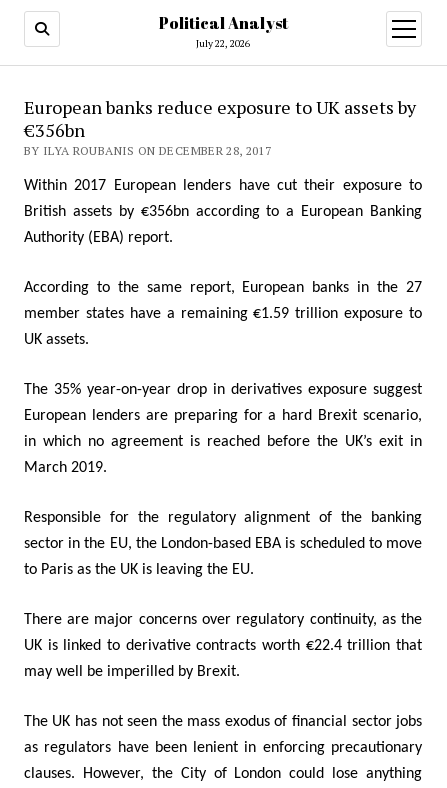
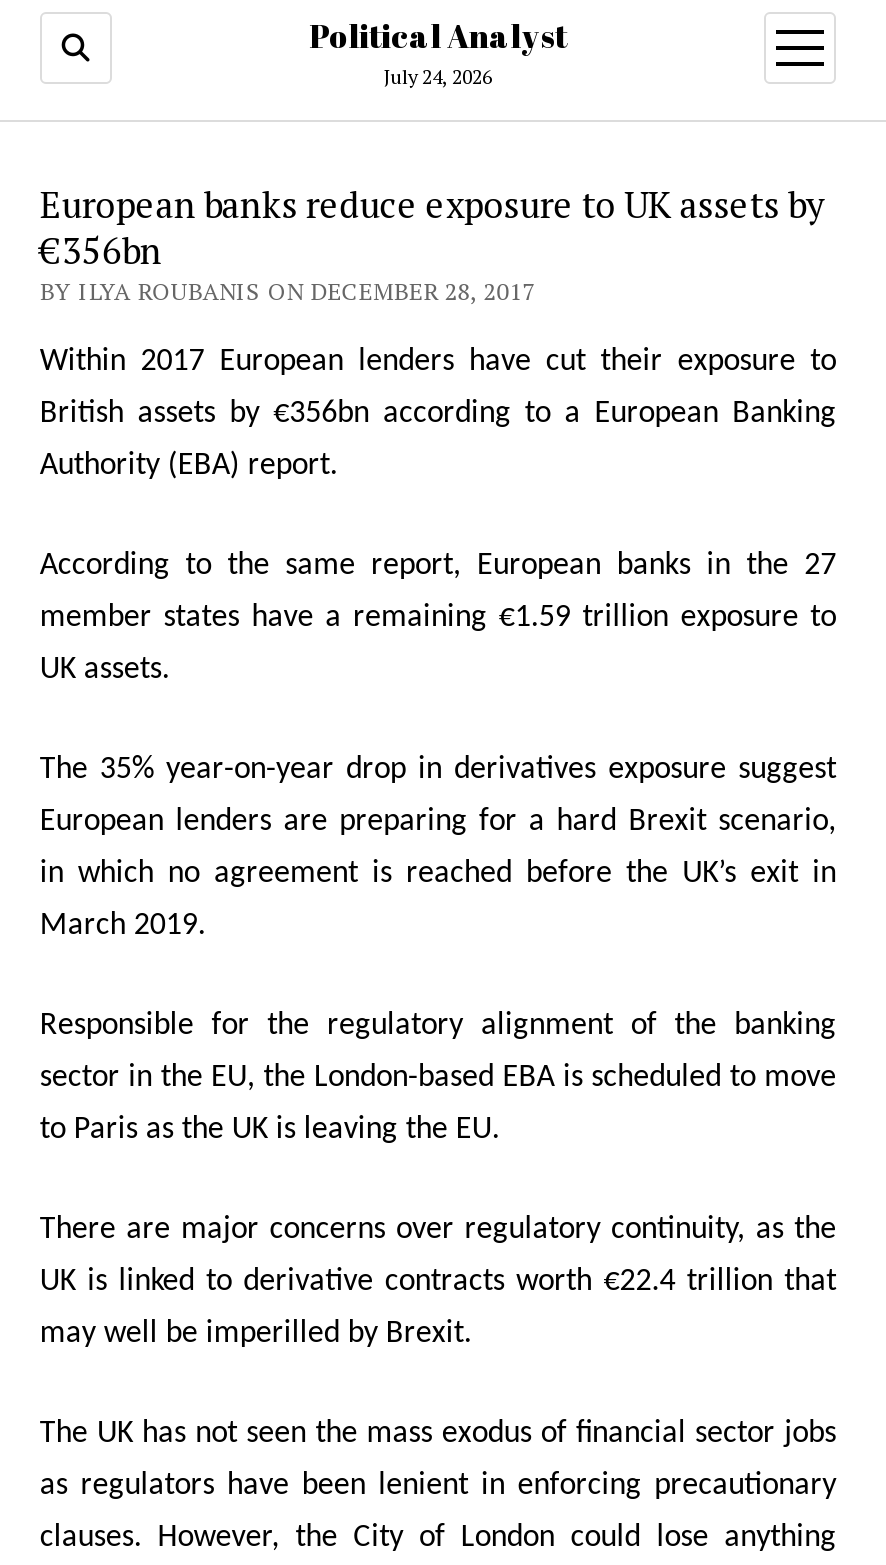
- July 22, 2026
+ July 24, 2026
